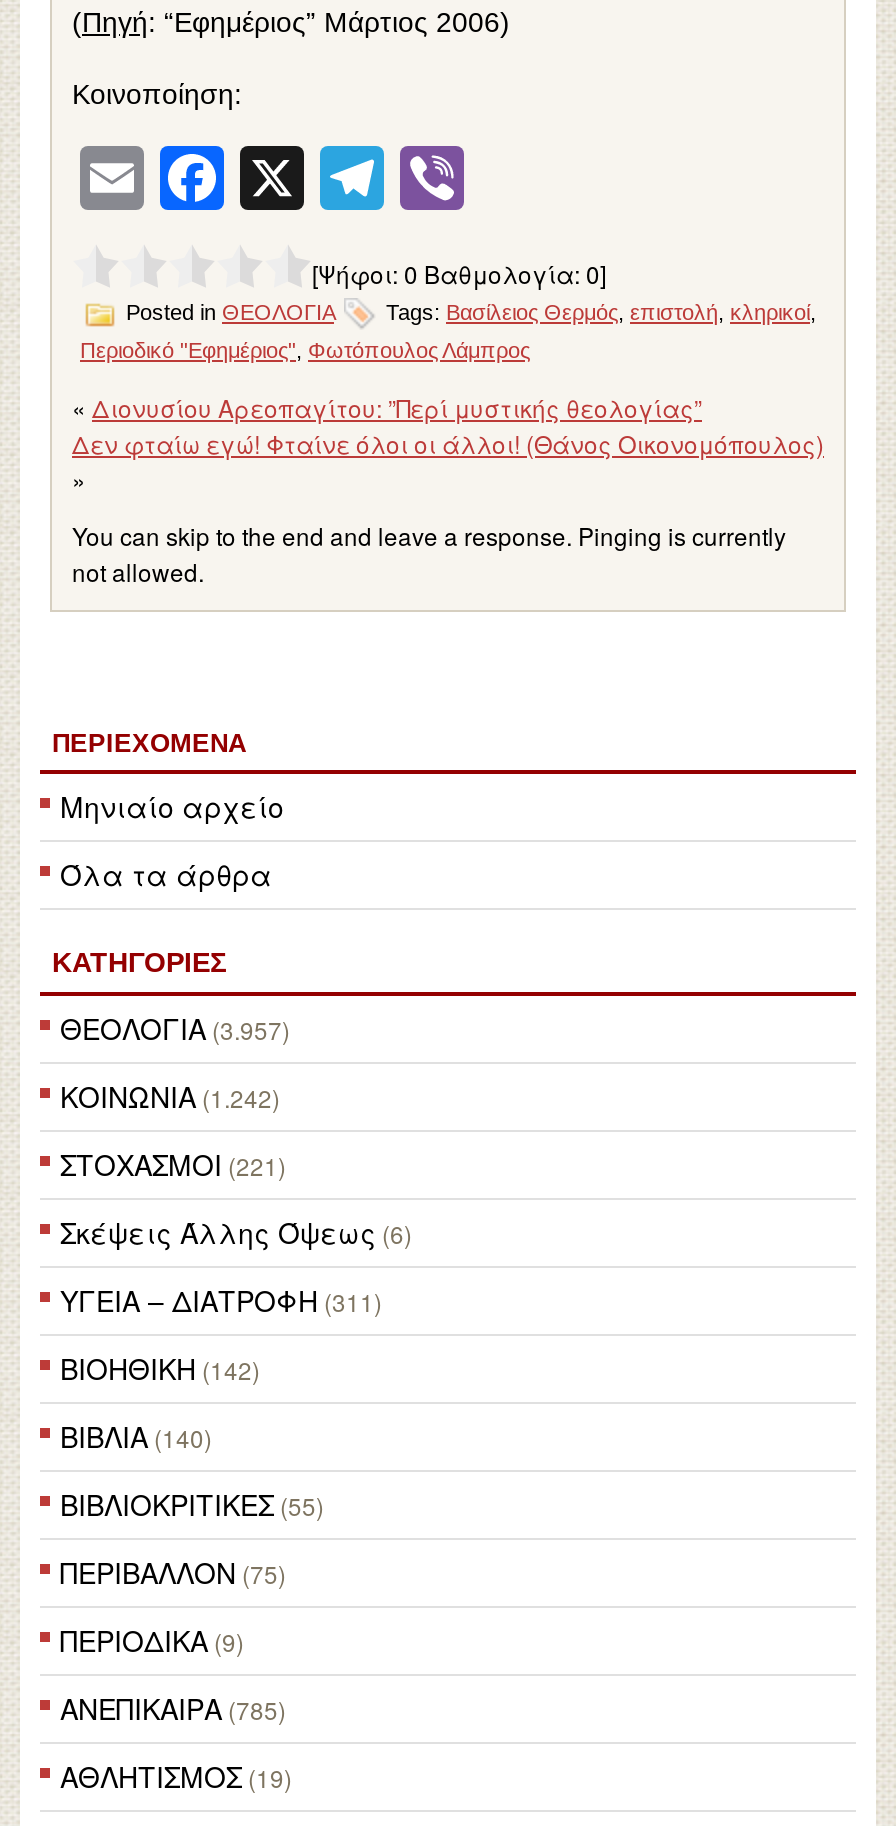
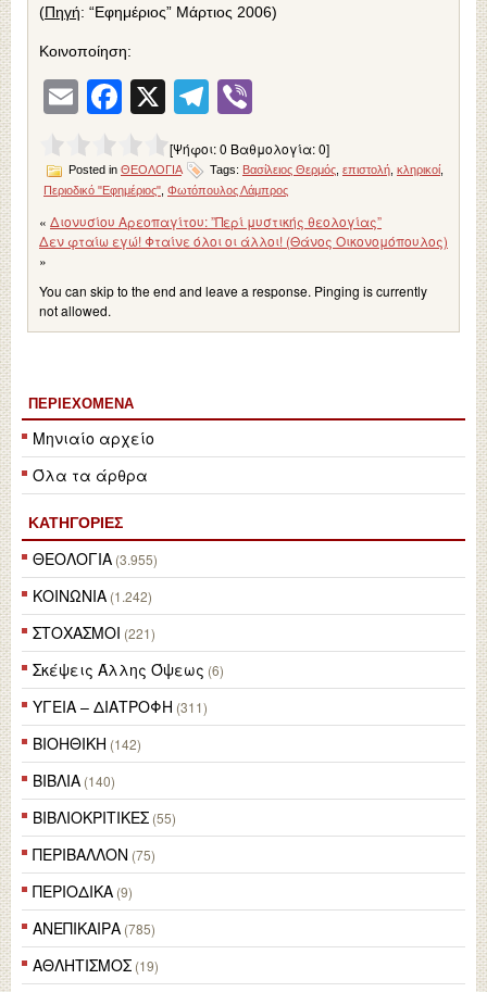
- ΘΕΟΛΟΓΙΑ (3.957)
+ ΘΕΟΛΟΓΙΑ (3.955)
